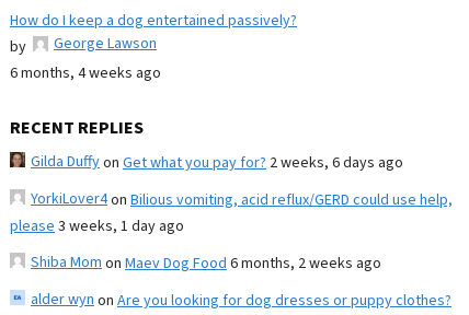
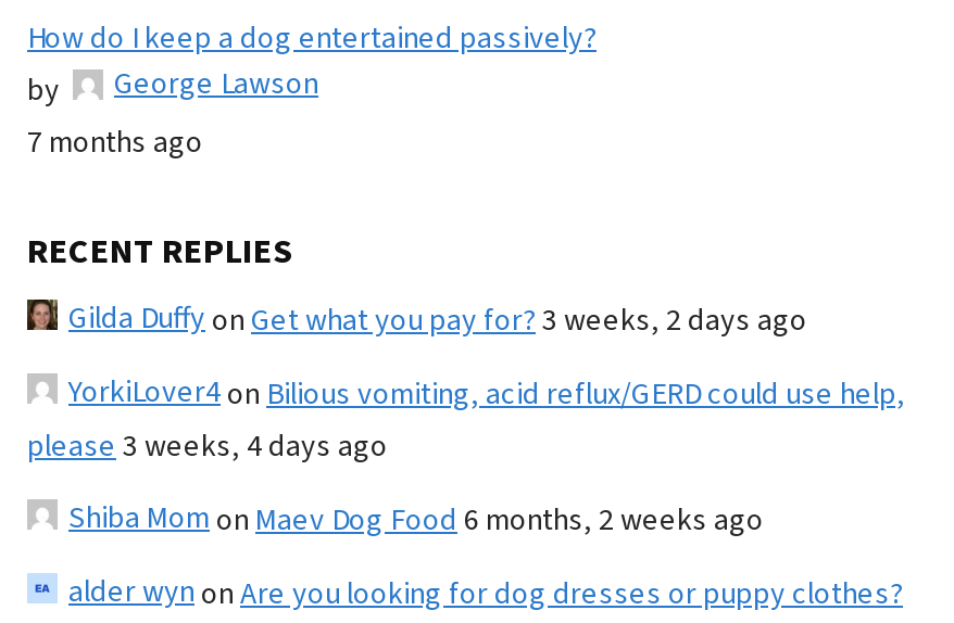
- 6 months, 4 weeks ago
+ 7 months ago

- Gilda Duffyon Get what you pay for? 2 weeks, 6 days ago
+ Gilda Duffyon Get what you pay for? 3 weeks, 2 days ago

- please 3 weeks, 1 day ago
+ please 3 weeks, 4 days ago
